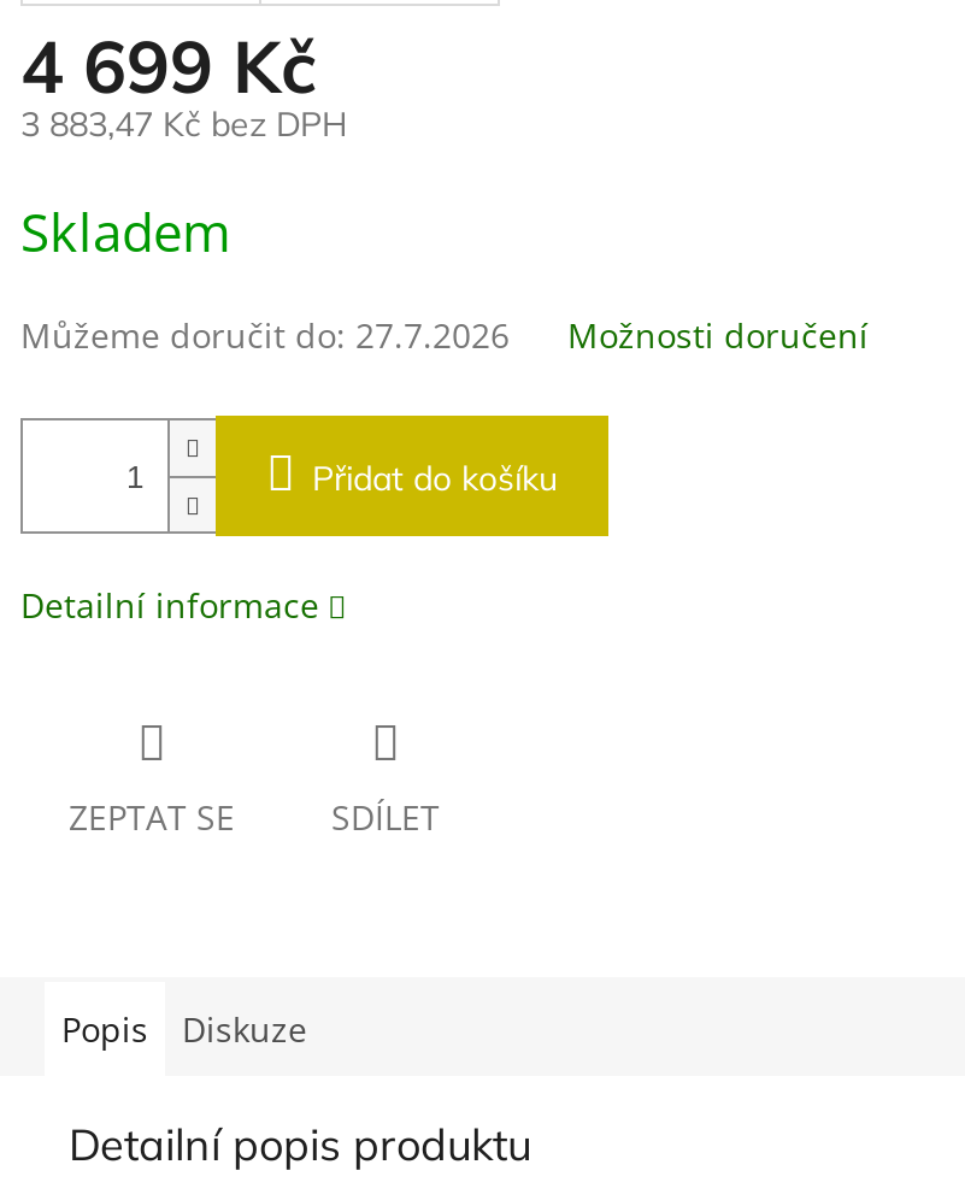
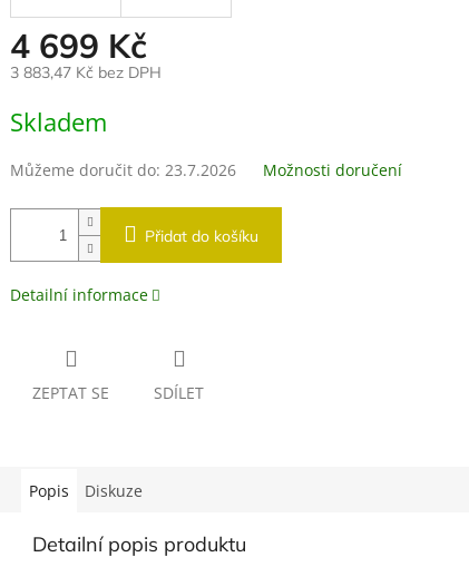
- Můžeme doručit do: 27.7.2026
+ Můžeme doručit do: 23.7.2026
